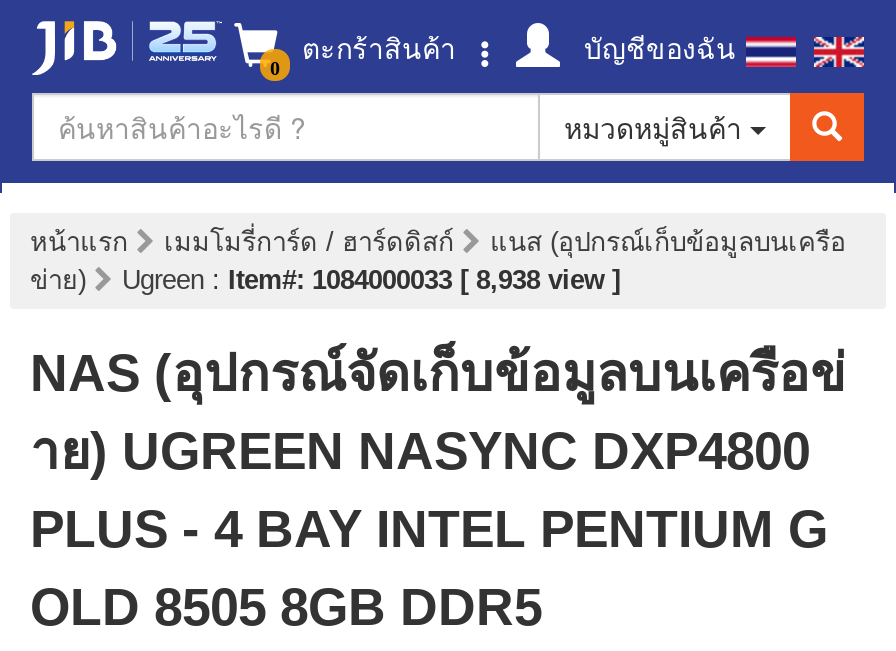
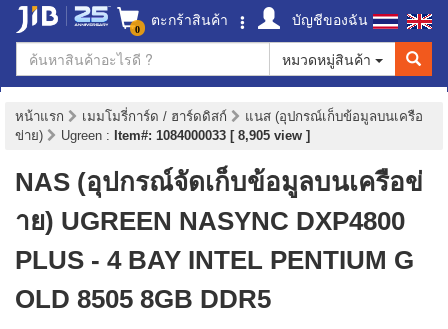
- Ugreen: Item#: 1084000033 [ 8,938 view ]
+ Ugreen: Item#: 1084000033 [ 8,905 view ]
